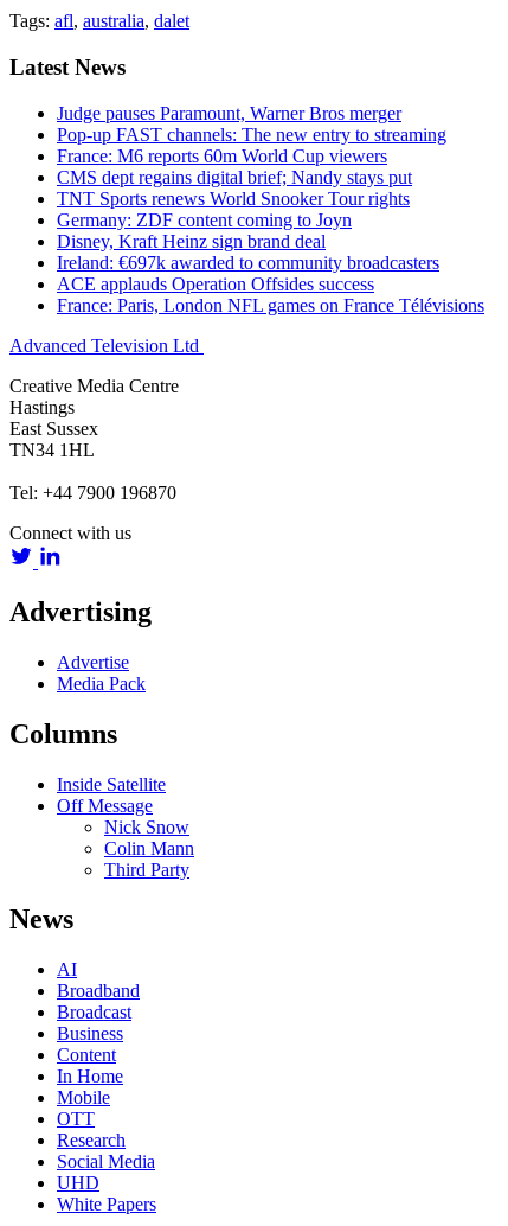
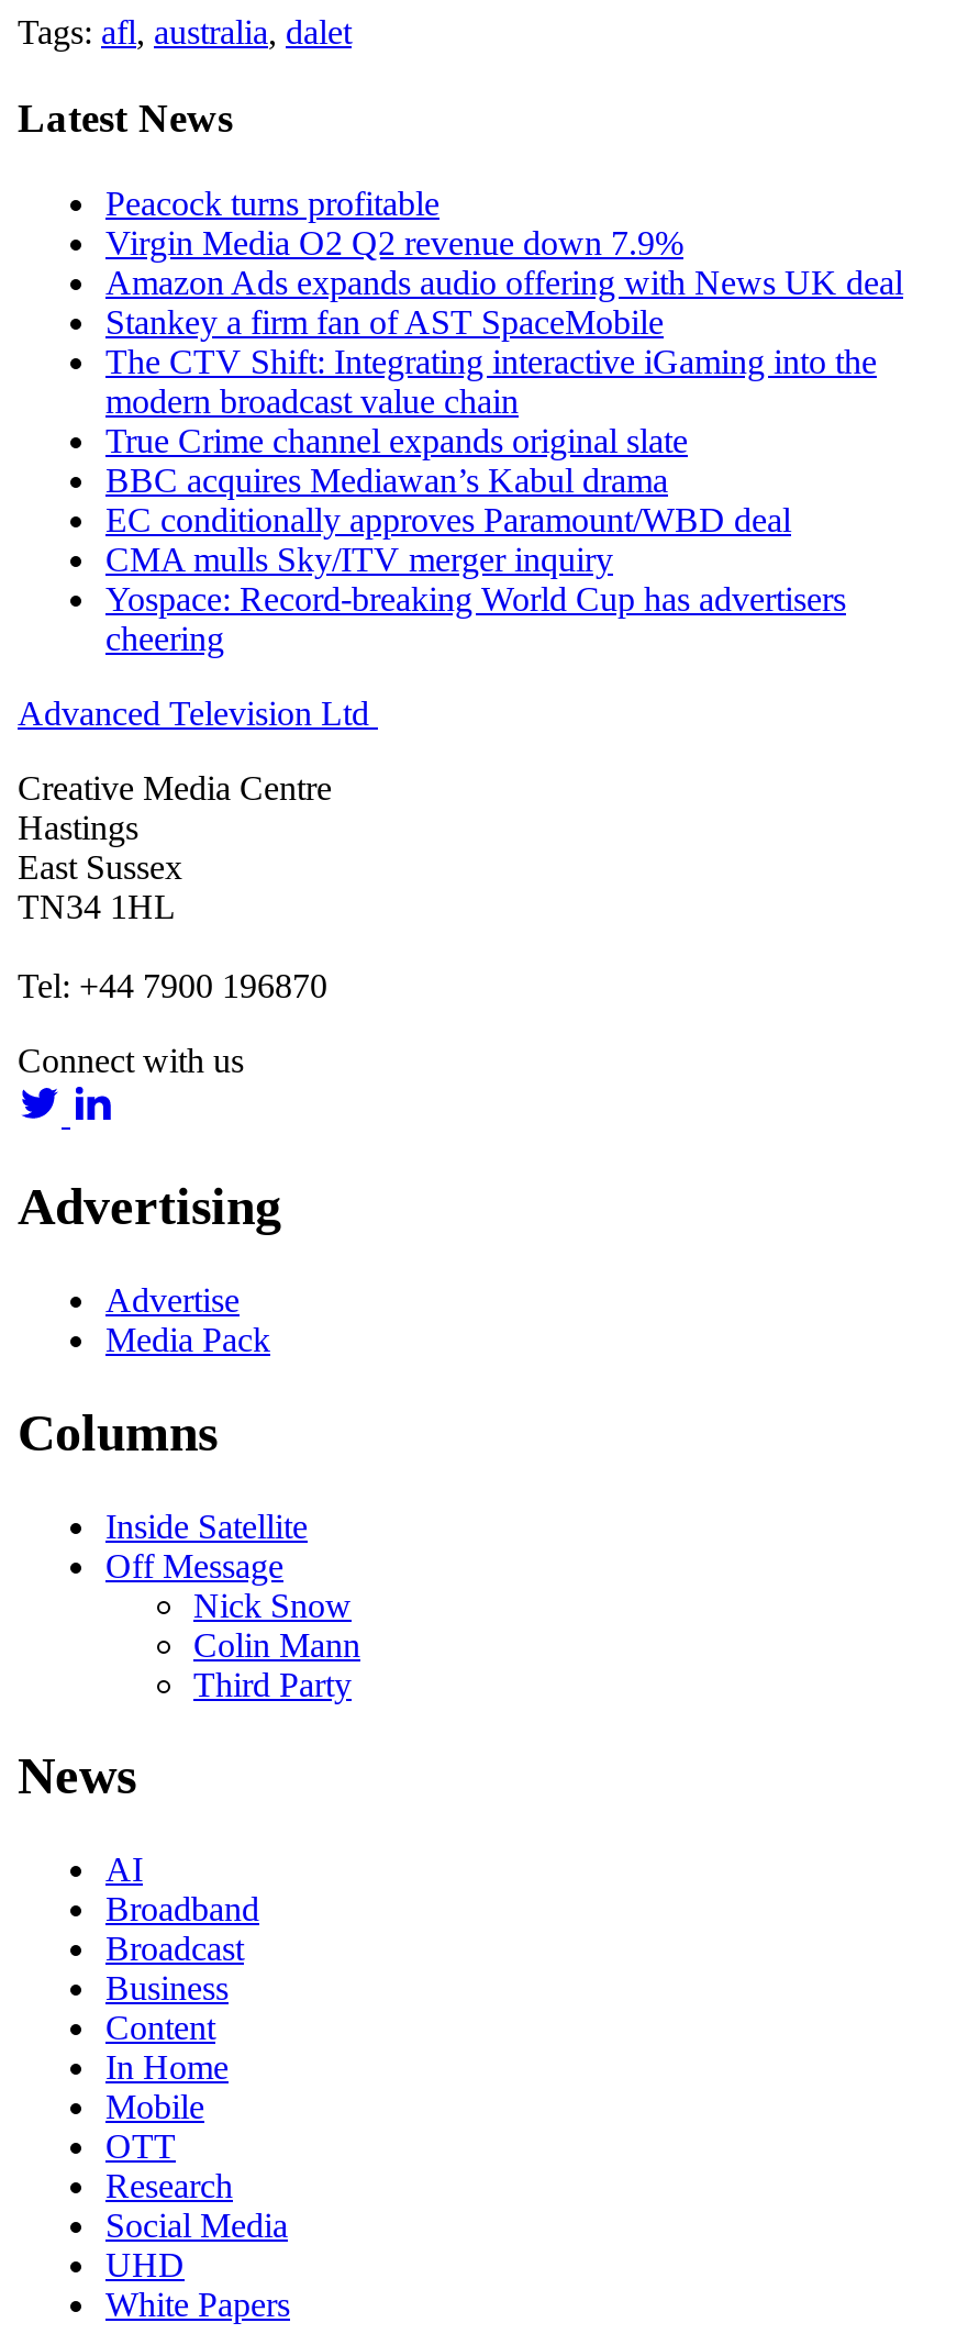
- Judge pauses Paramount, Warner Bros merger
- Pop-up FAST channels: The new entry to streaming
- France: M6 reports 60m World Cup viewers
- CMS dept regains digital brief; Nandy stays put
- TNT Sports renews World Snooker Tour rights
- Germany: ZDF content coming to Joyn
- Disney, Kraft Heinz sign brand deal
- Ireland: €697k awarded to community broadcasters
- ACE applauds Operation Offsides success
- France: Paris, London NFL games on France Télévisions
+ Peacock turns profitable
+ Virgin Media O2 Q2 revenue down 7.9%
+ Amazon Ads expands audio offering with News UK deal
+ Stankey a firm fan of AST SpaceMobile
+ The CTV Shift: Integrating interactive iGaming into the
+ modern broadcast value chain
+ True Crime channel expands original slate
+ BBC acquires Mediawan’s Kabul drama
+ EC conditionally approves Paramount/WBD deal
+ CMA mulls Sky/ITV merger inquiry
+ Yospace: Record-breaking World Cup has advertisers
+ cheering
